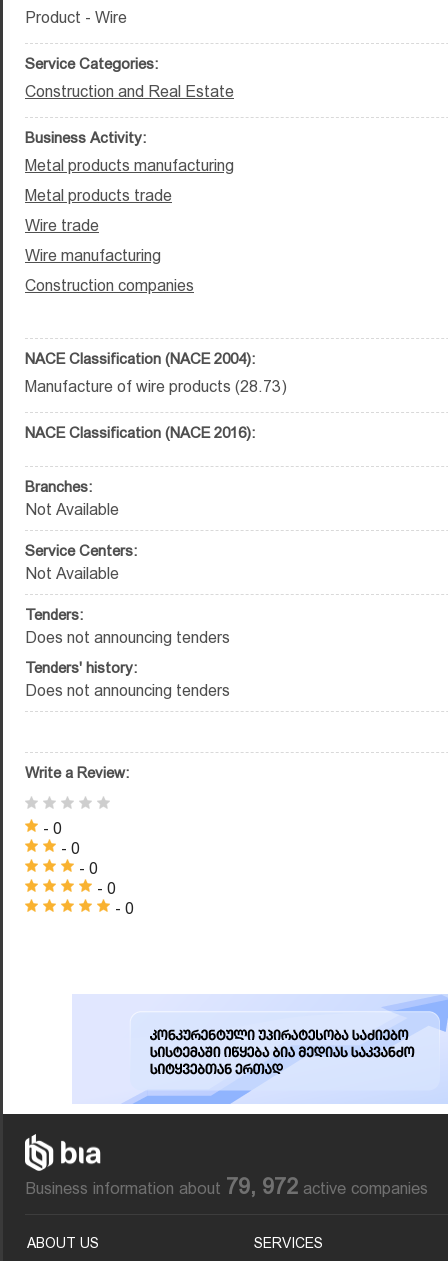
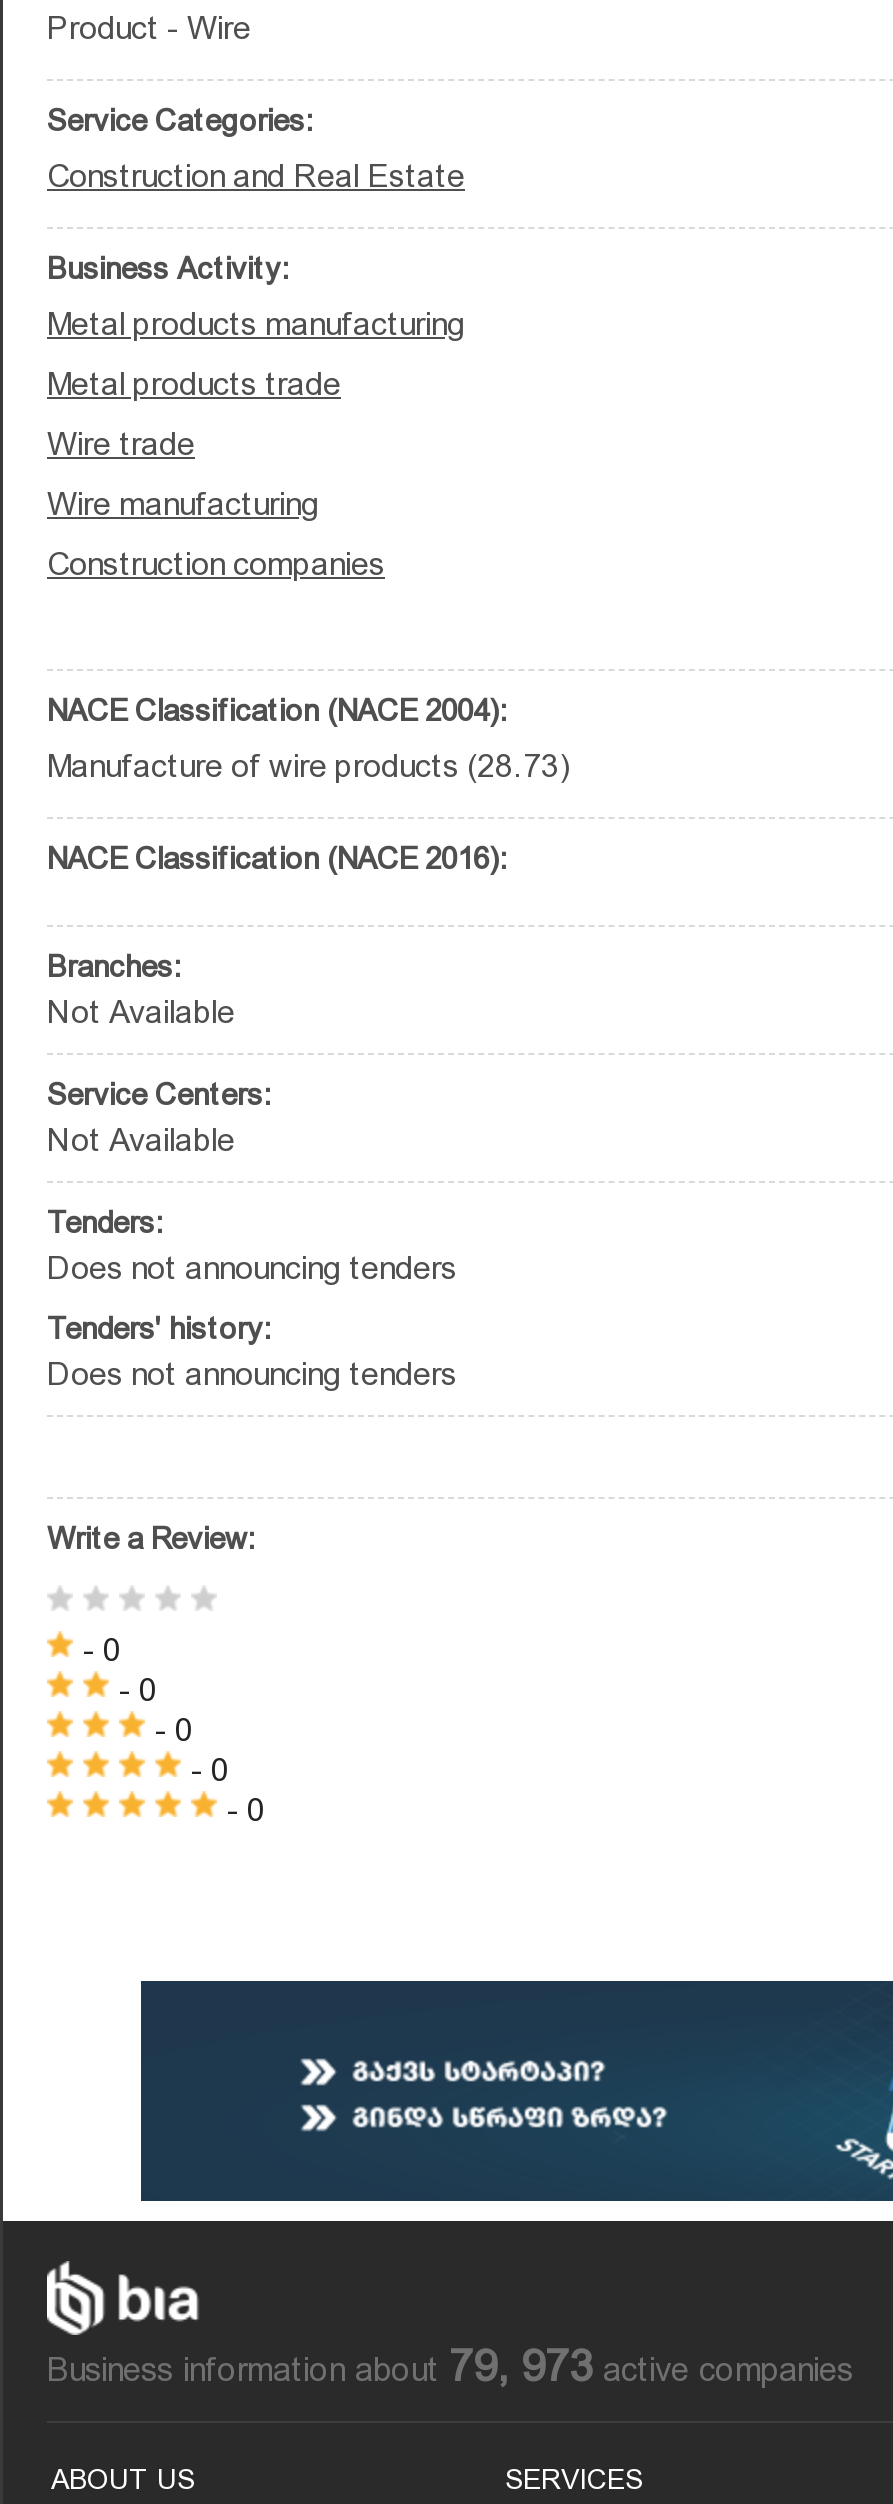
- [image]
+ [image]

- Business information about 79, 972 active companies
+ Business information about 79, 973 active companies
